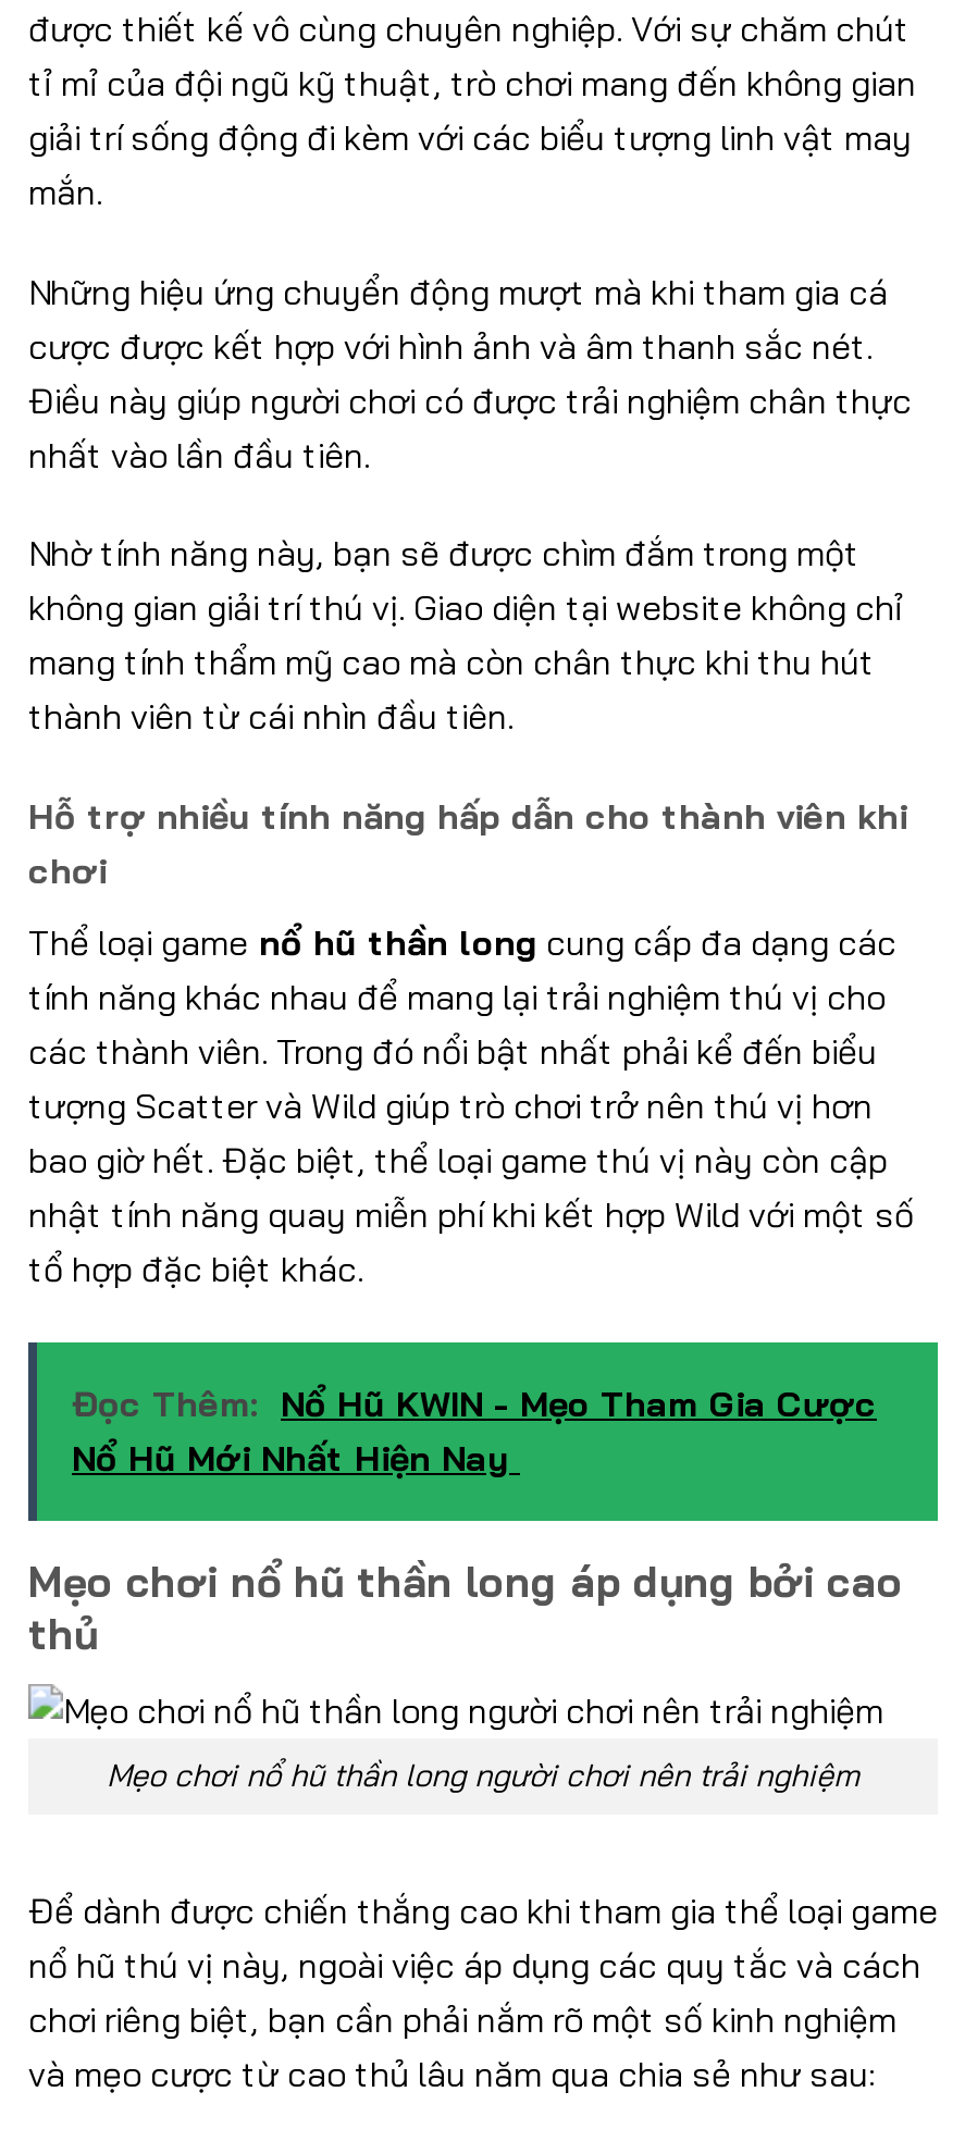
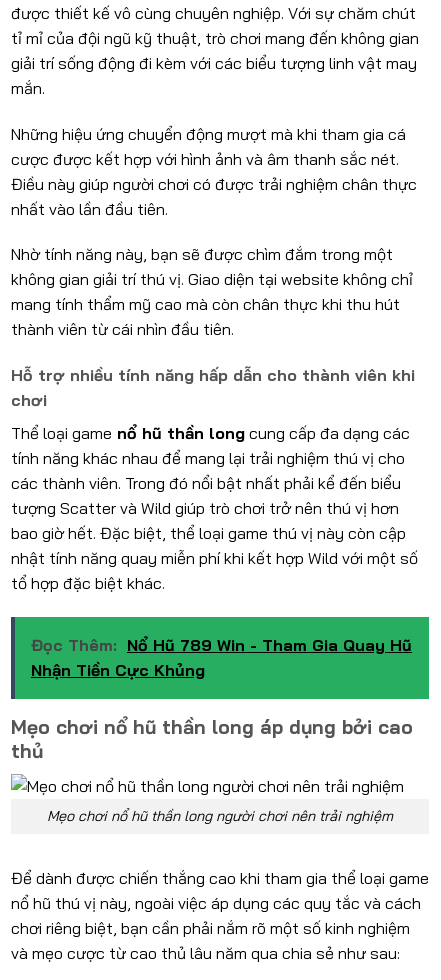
- Đọc Thêm: Nổ Hũ KWIN - Mẹo Tham Gia Cược
- Nổ Hũ Mới Nhất Hiện Nay
+ Đọc Thêm: Nổ Hũ 789 Win - Tham Gia Quay Hũ
+ Nhận Tiền Cực Khủng
